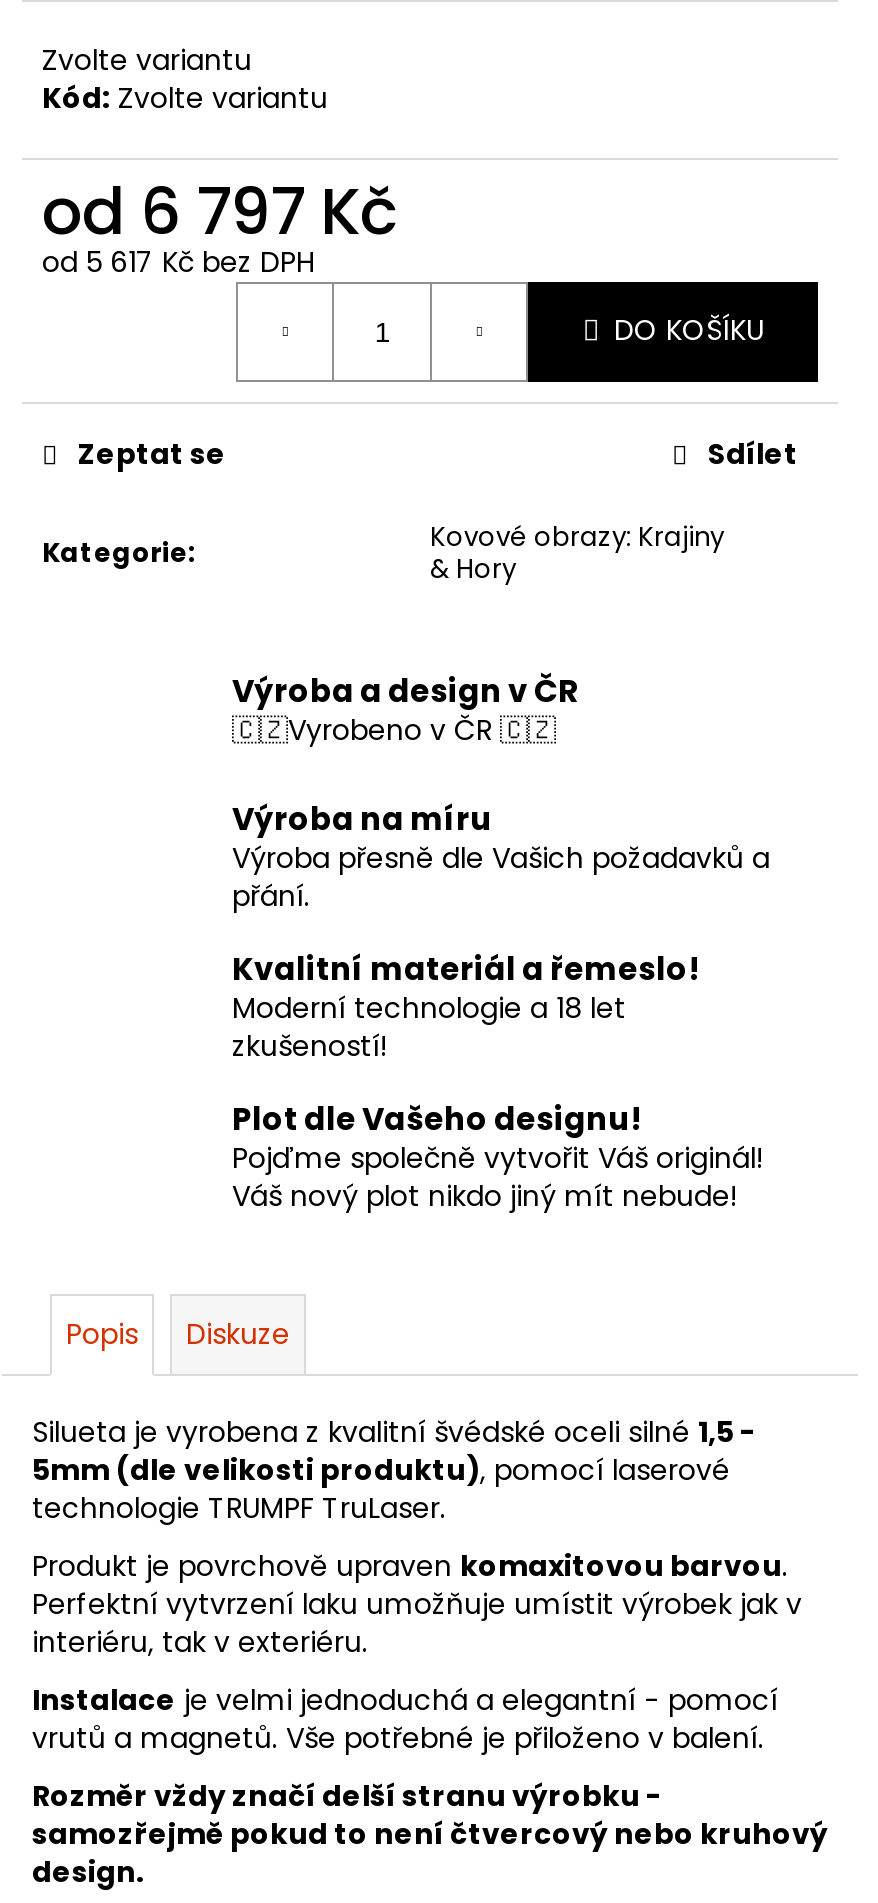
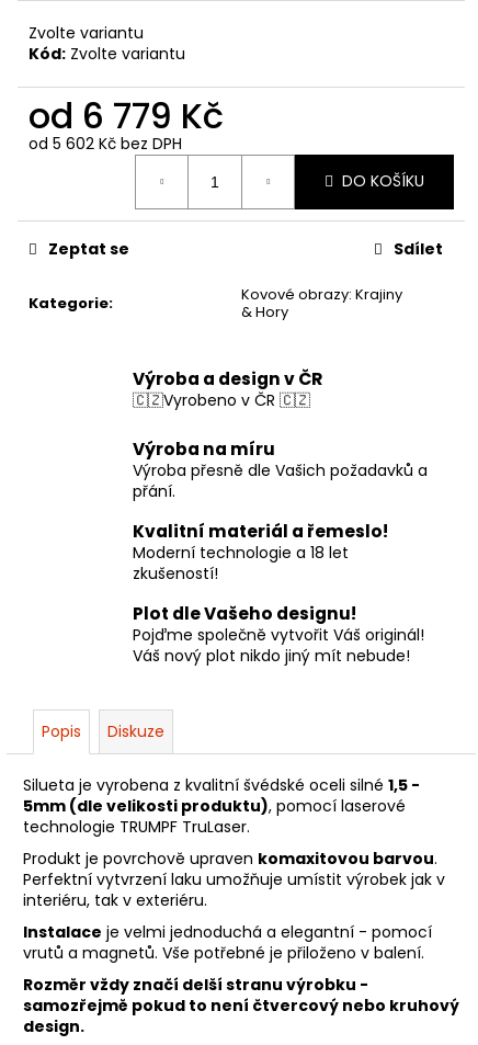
- od 6 797 Kč
+ od 6 779 Kč

- od 5 617 Kč bez DPH
+ od 5 602 Kč bez DPH
